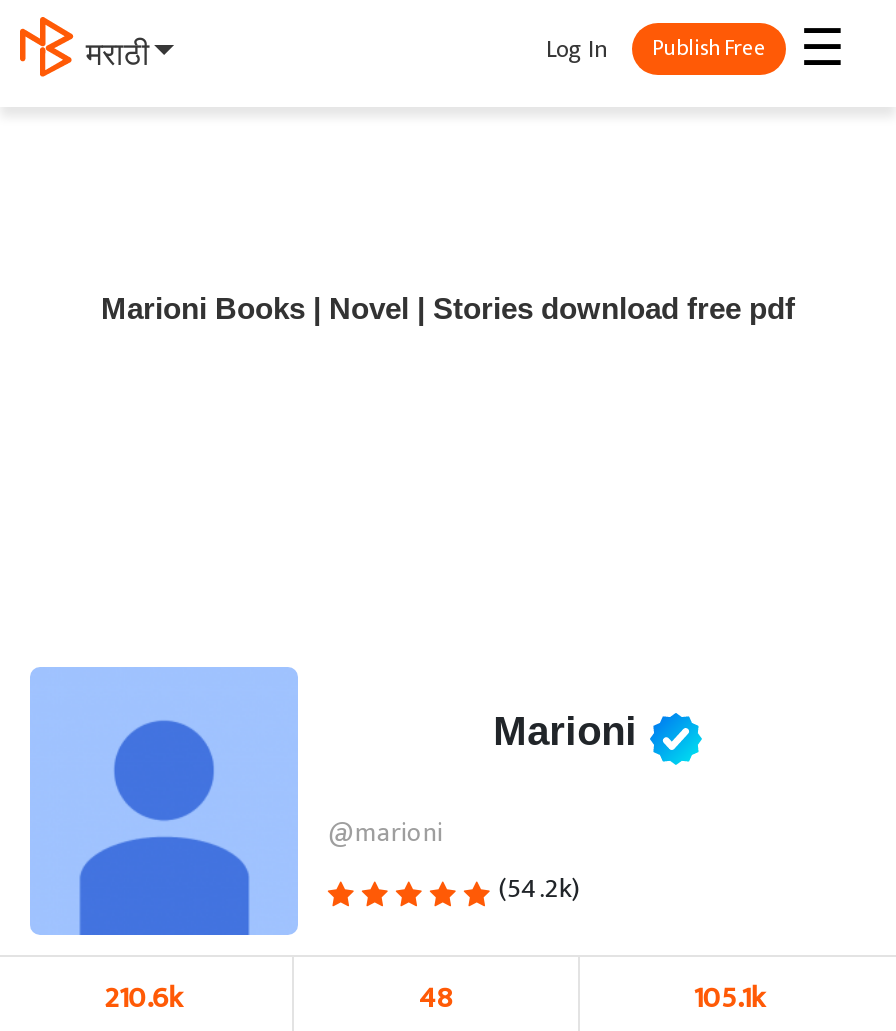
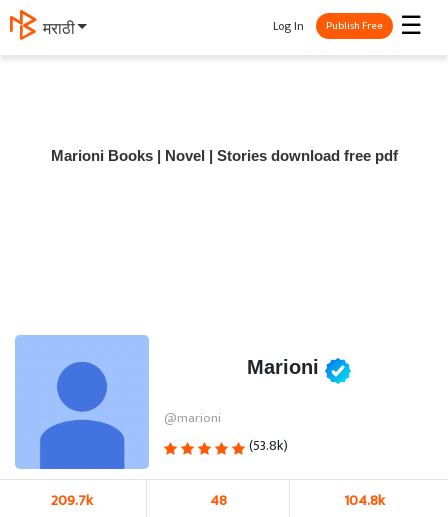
- (54.2k)
+ (53.8k)

- 210.6k
+ 209.7k

- 105.1k
+ 104.8k
